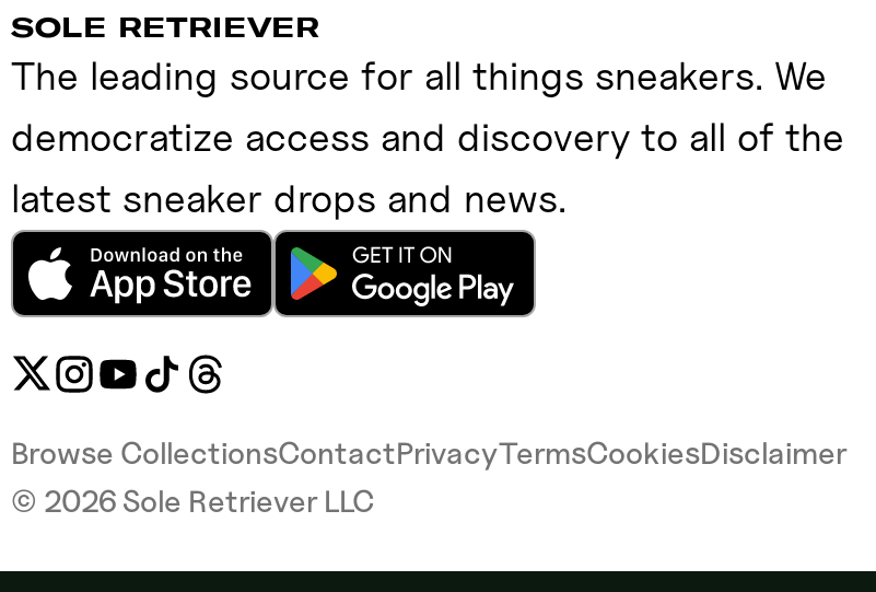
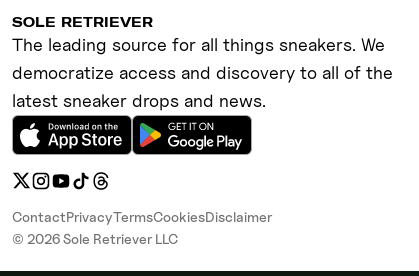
- Browse CollectionsContactPrivacyTermsCookiesDisclaimer
+ ContactPrivacyTermsCookiesDisclaimer
